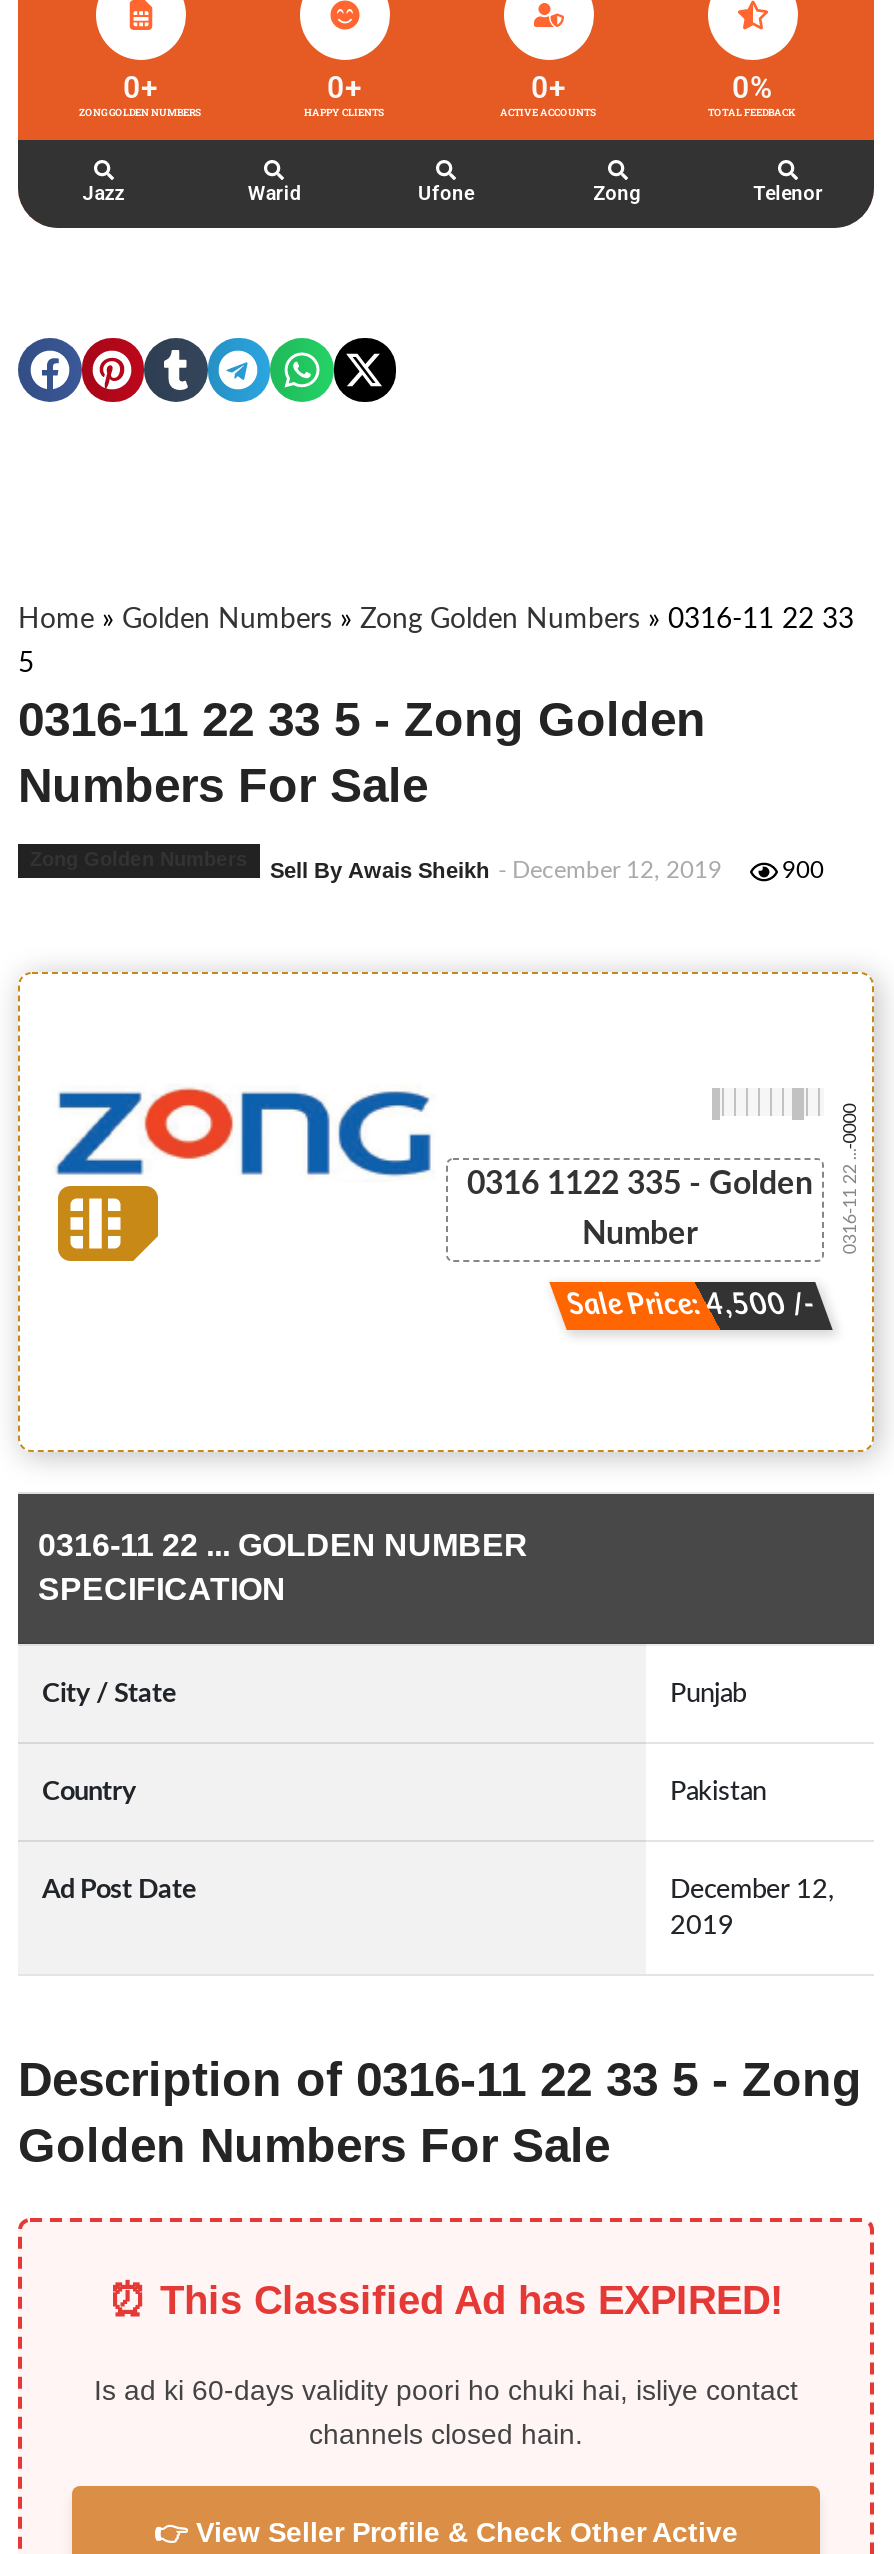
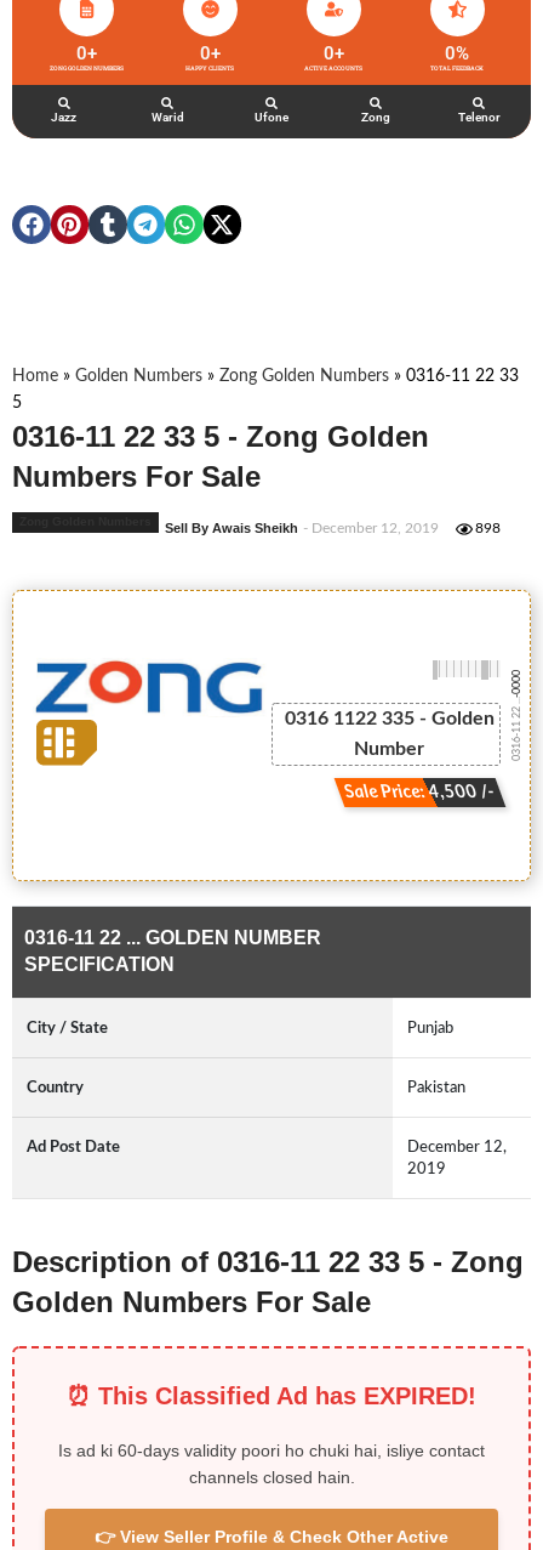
- 900
+ 898
